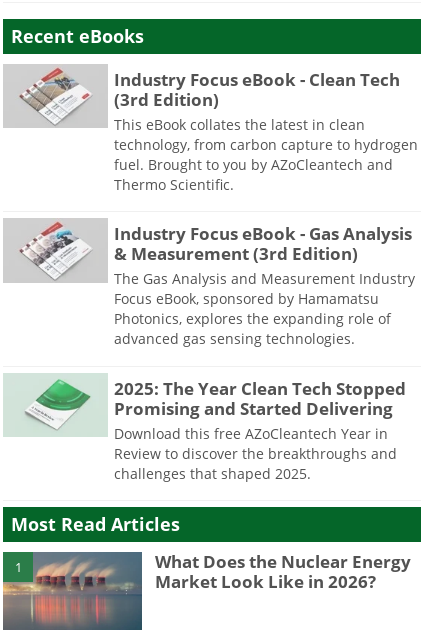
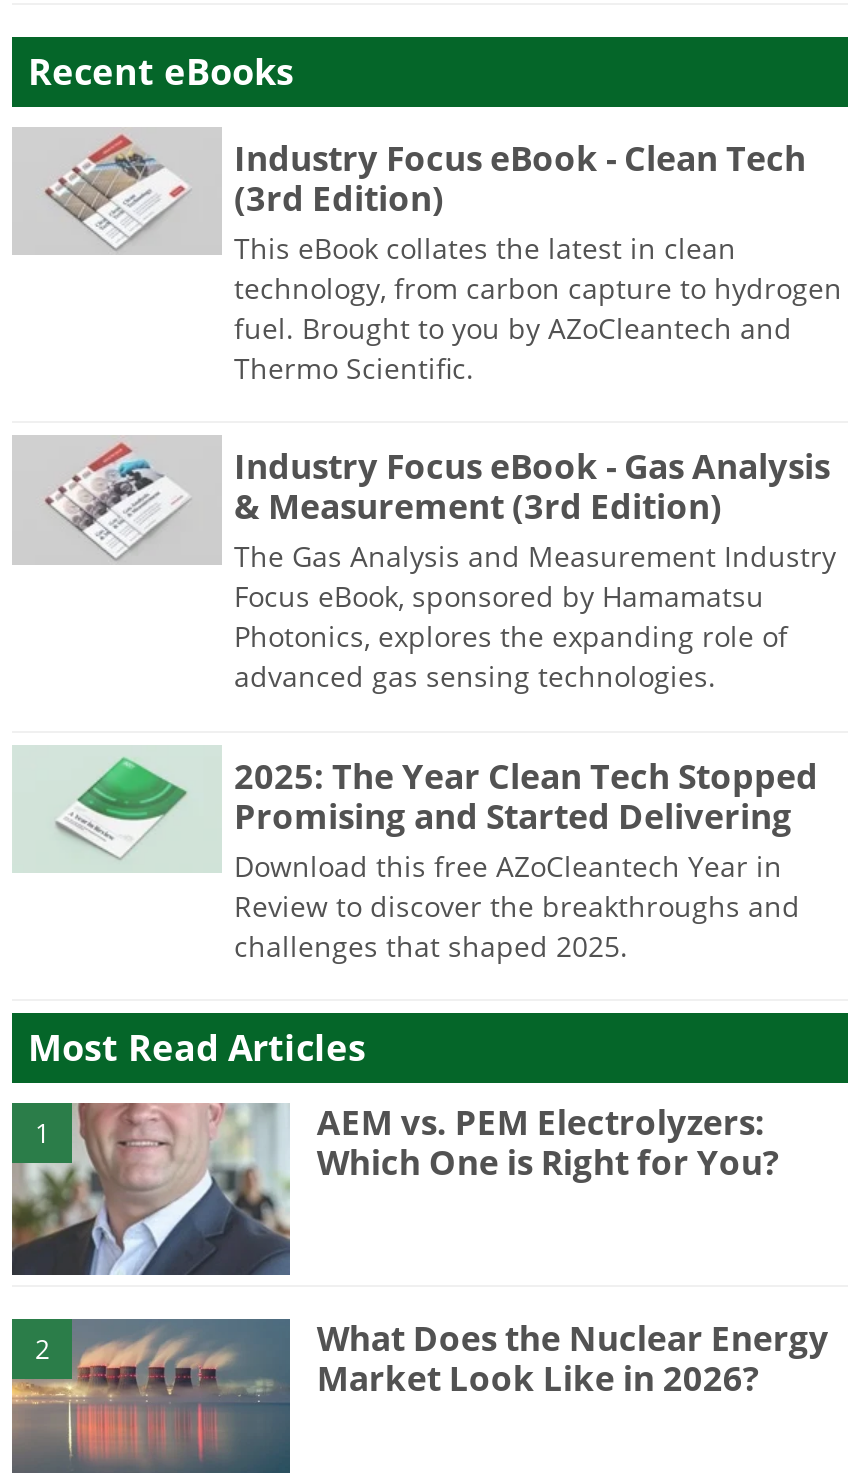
+ [image]
+ AEM vs. PEM Electrolyzers:
+ Which One is Right for You?

+ 2
